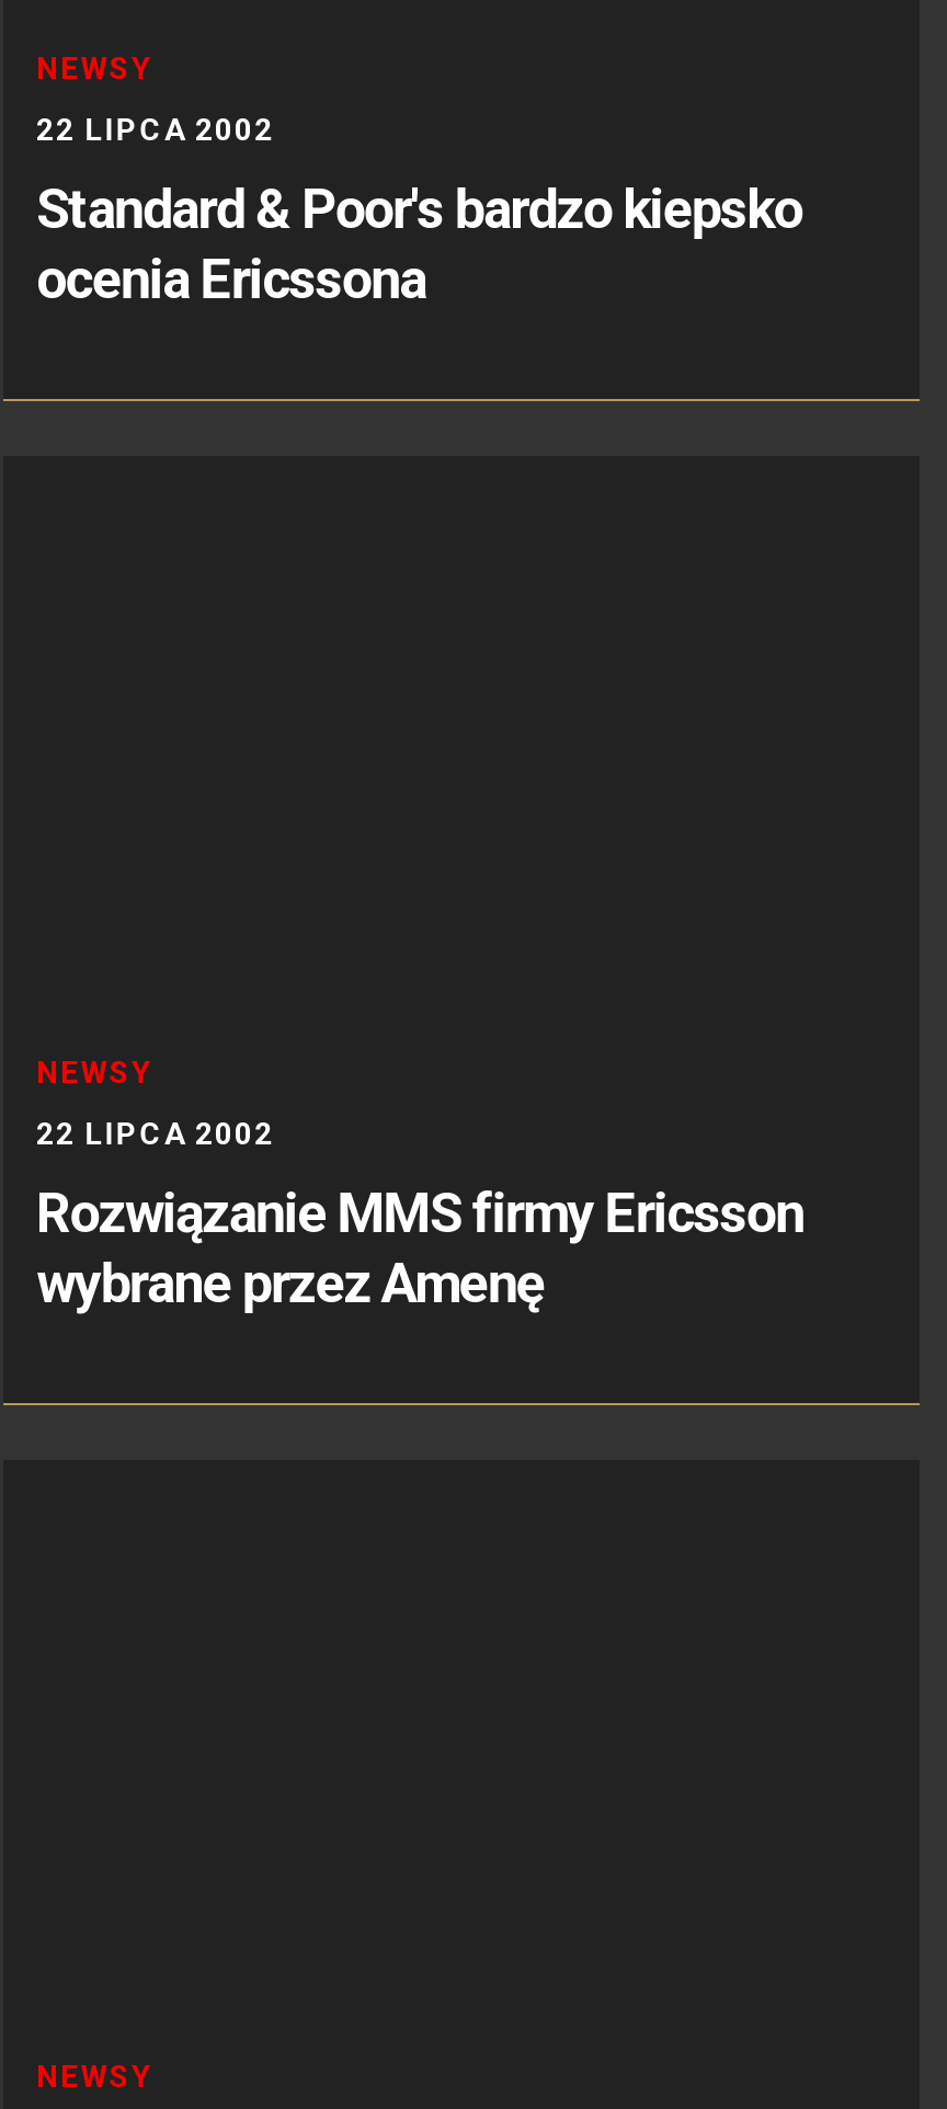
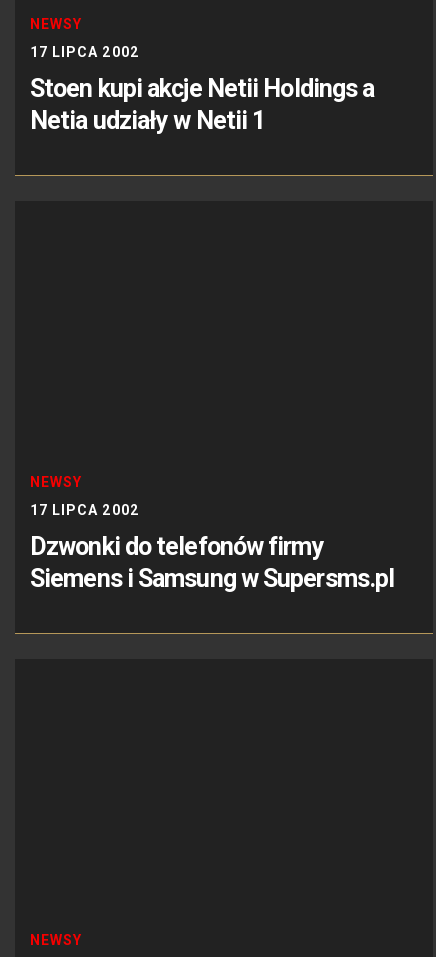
- 22 LIPCA 2002
+ 17 LIPCA 2002

- Standard & Poor's bardzo kiepsko
- ocenia Ericssona
+ Stoen kupi akcje Netii Holdings a
+ Netia udziały w Netii 1

- 22 LIPCA 2002
+ 17 LIPCA 2002

- Rozwiązanie MMS firmy Ericsson
- wybrane przez Amenę
+ Dzwonki do telefonów firmy
+ Siemens i Samsung w Supersms.pl
